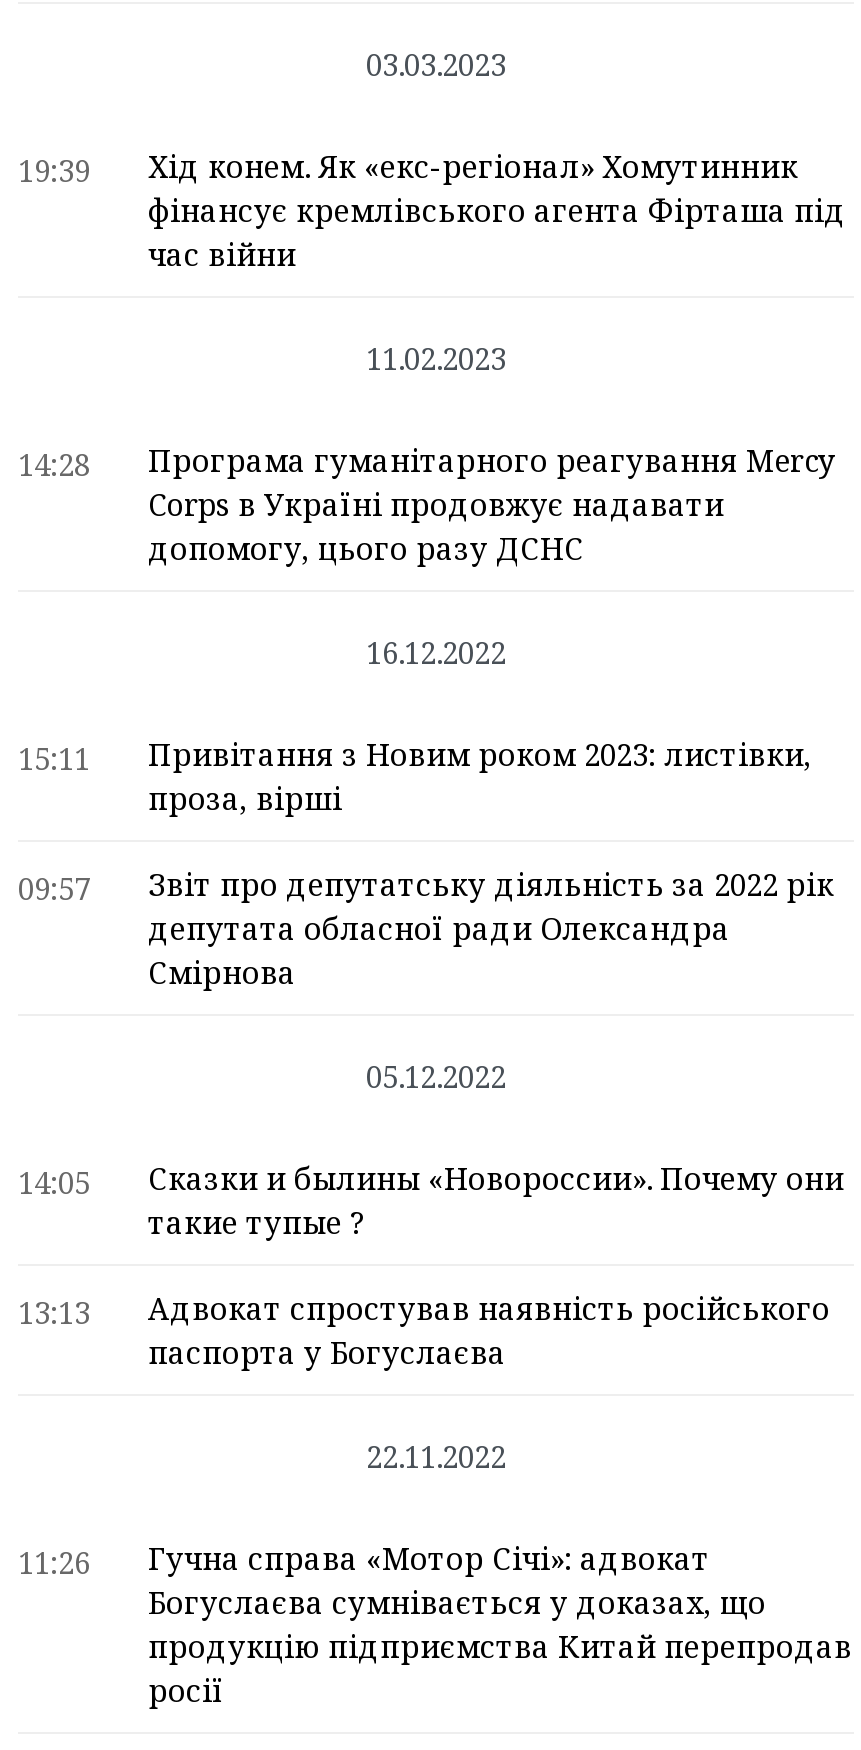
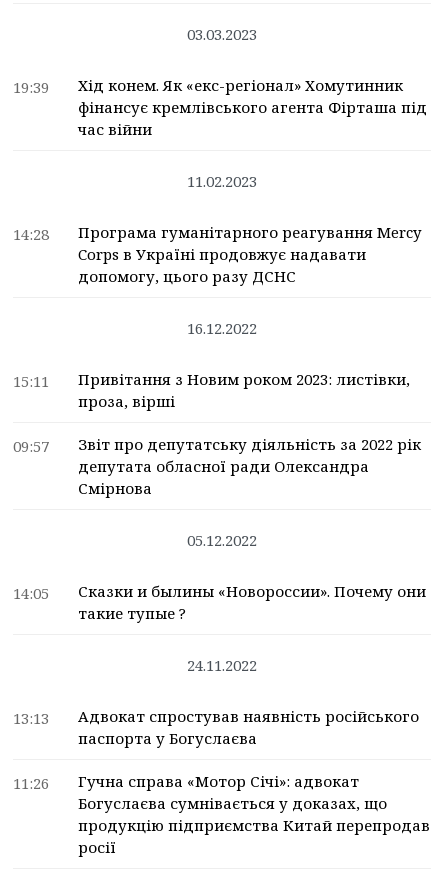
+ 24.11.2022

moved down: 13:13 | Адвокат спростував наявність російського | паспорта у Богуслаєва

- 22.11.2022
